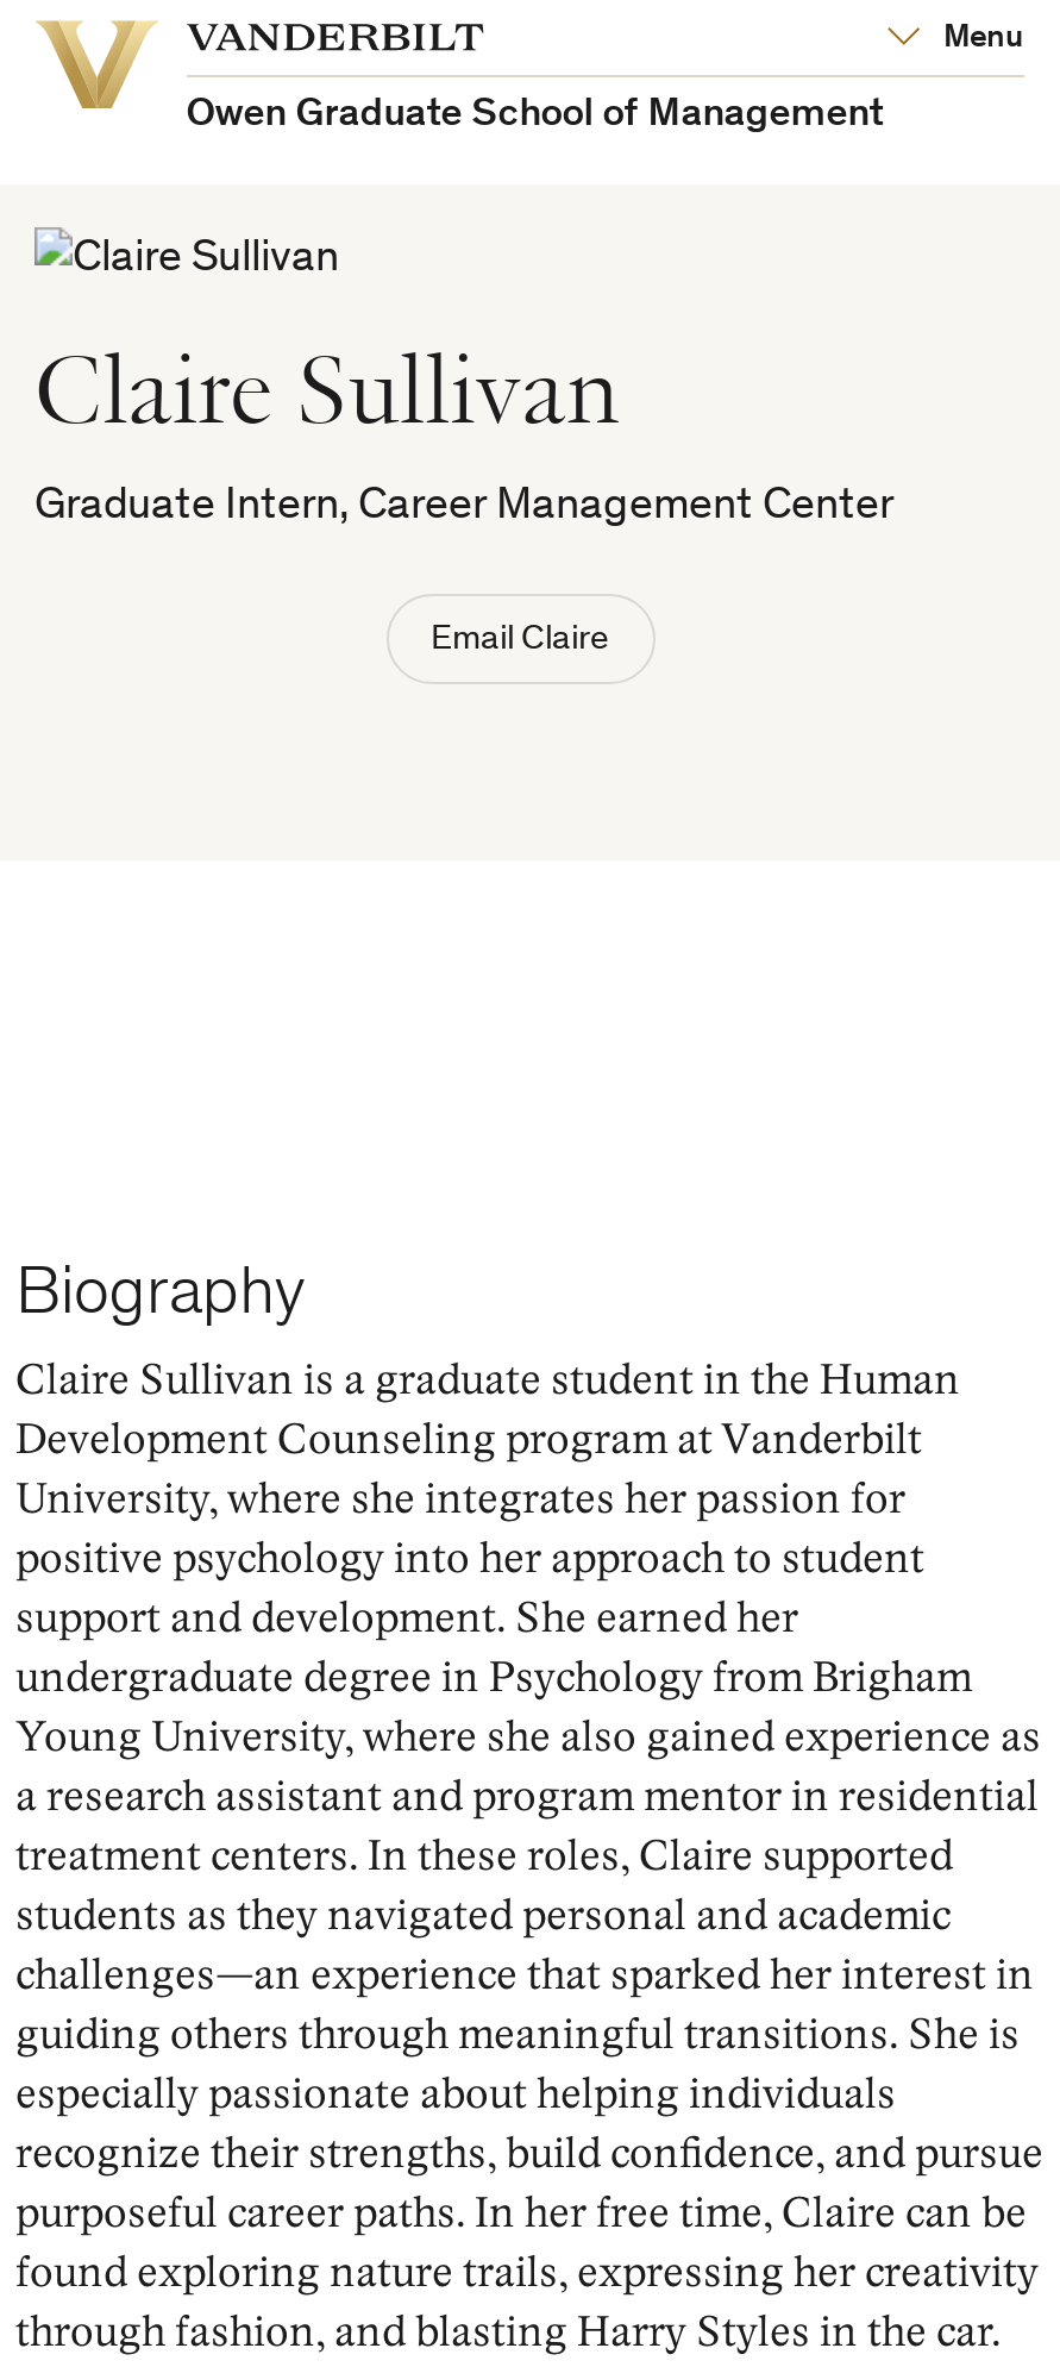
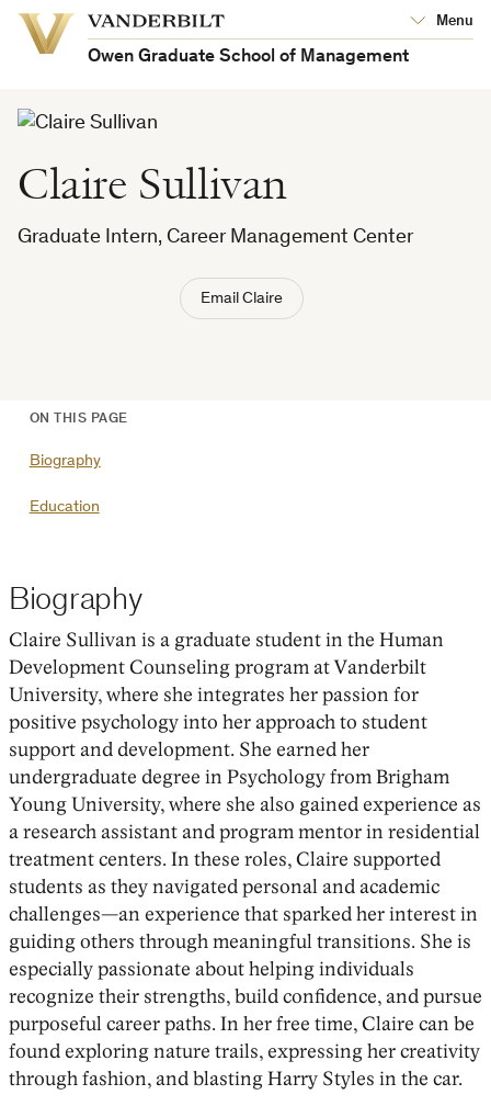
+ ON THIS PAGE
+ Biography
+ Education
